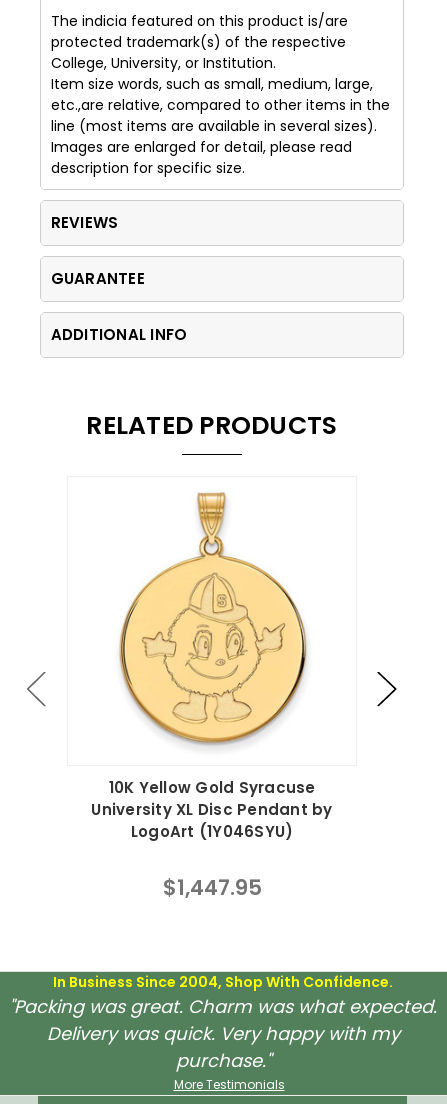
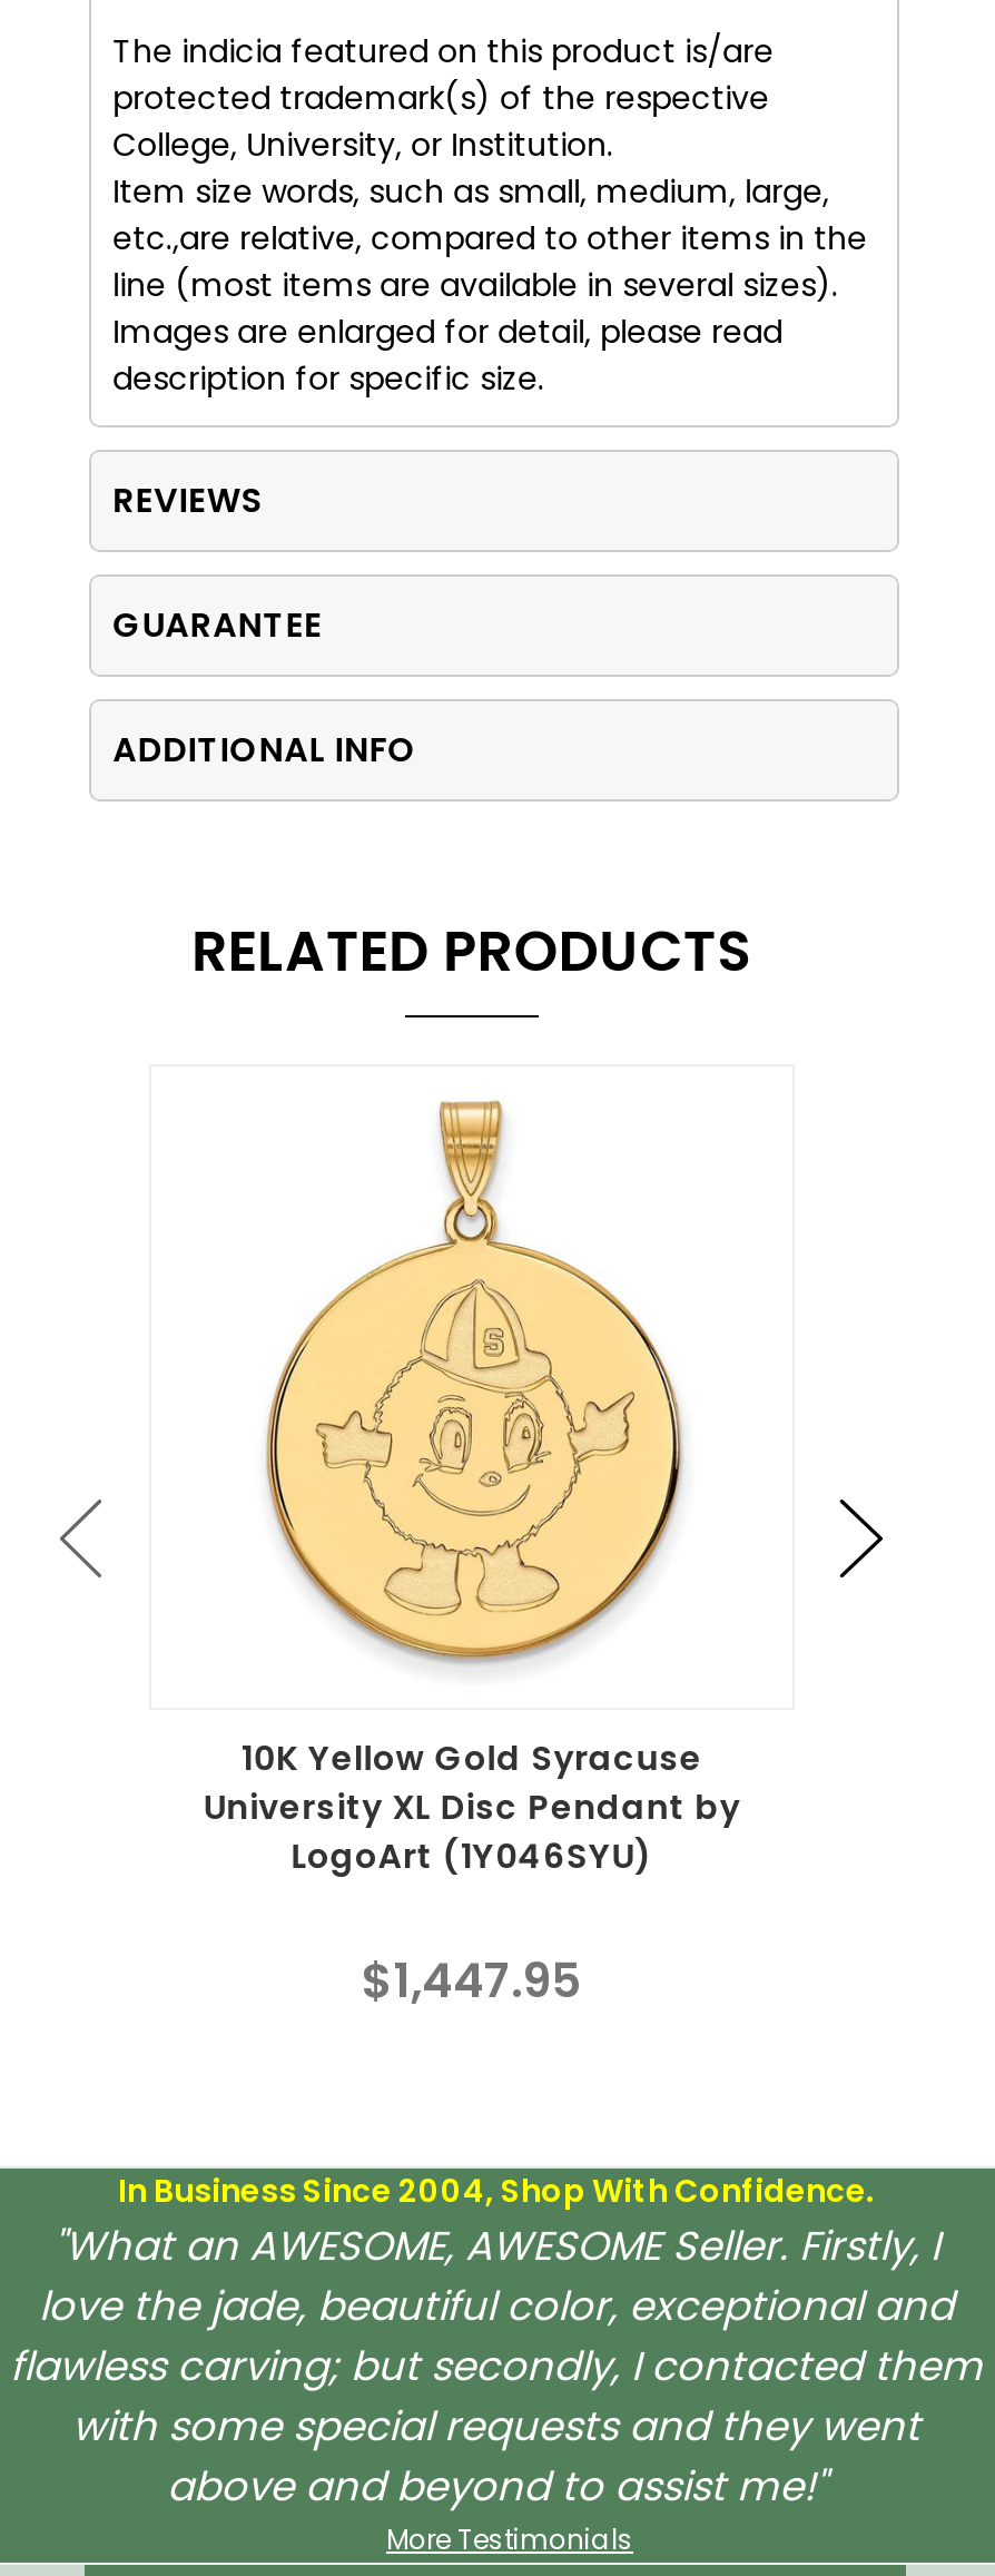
- "Packing was great. Charm was what expected.
- Delivery was quick. Very happy with my
- purchase."
+ "What an AWESOME, AWESOME Seller. Firstly, I
+ love the jade, beautiful color, exceptional and
+ flawless carving; but secondly, I contacted them
+ with some special requests and they went
+ above and beyond to assist me!"
